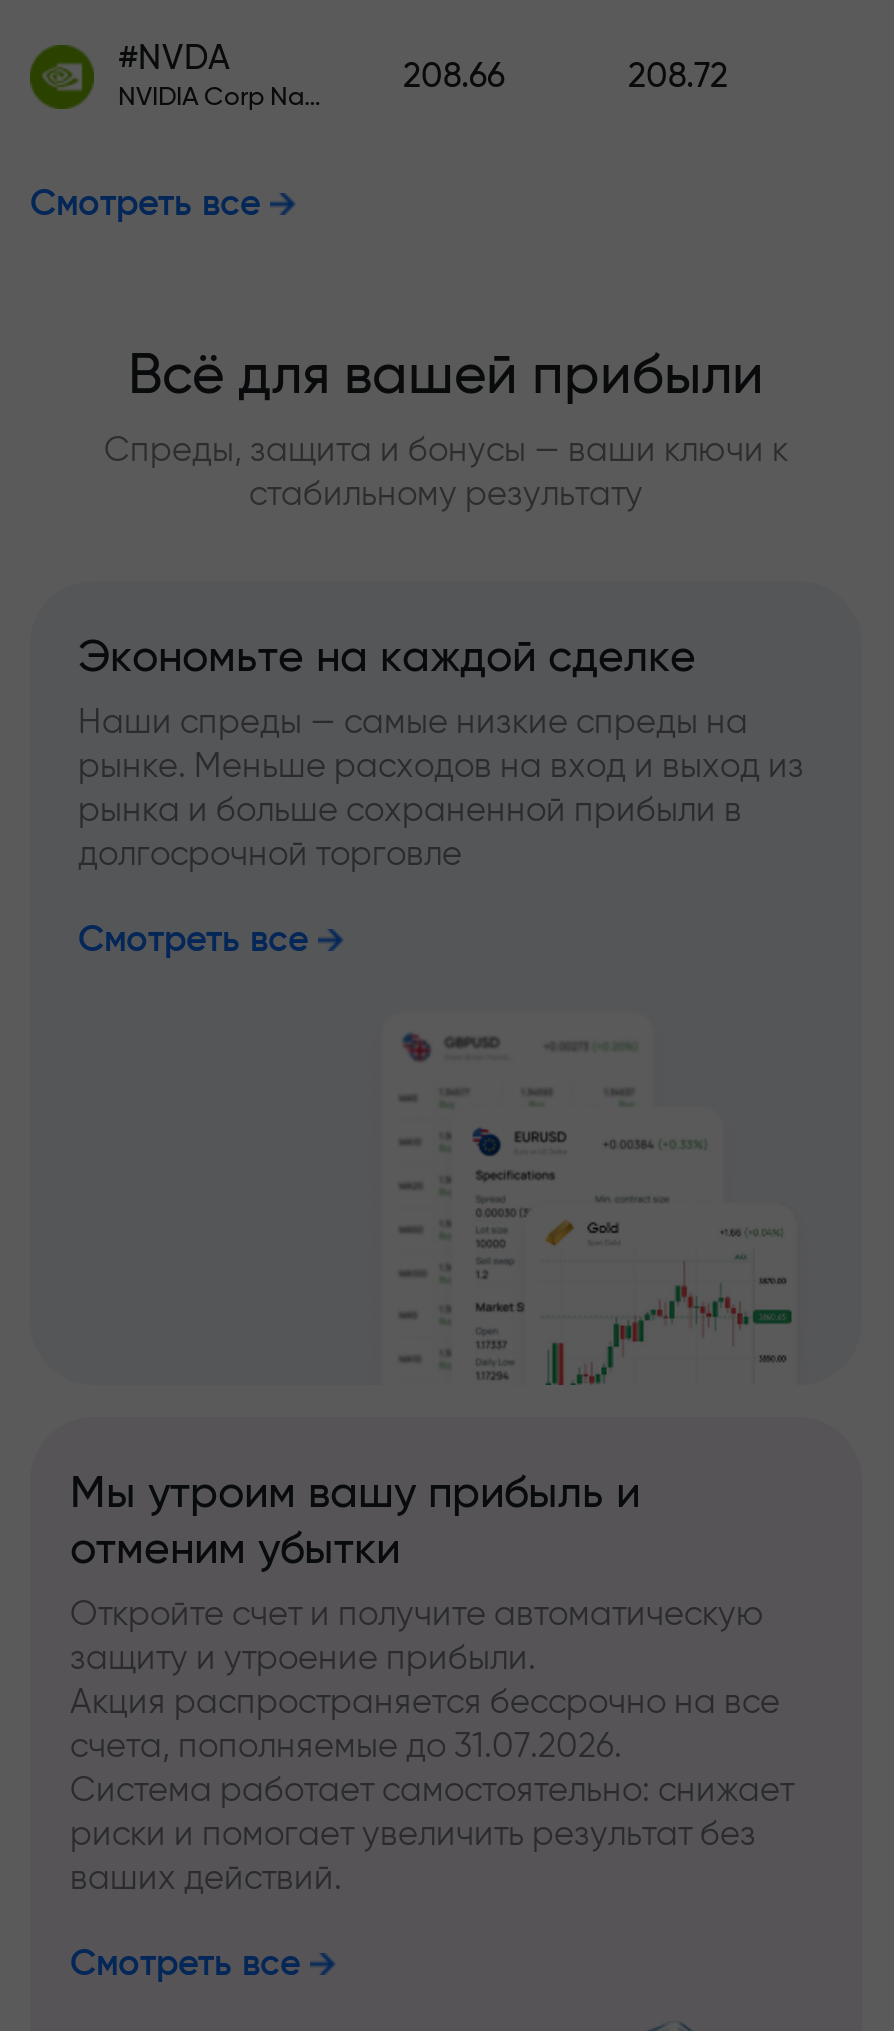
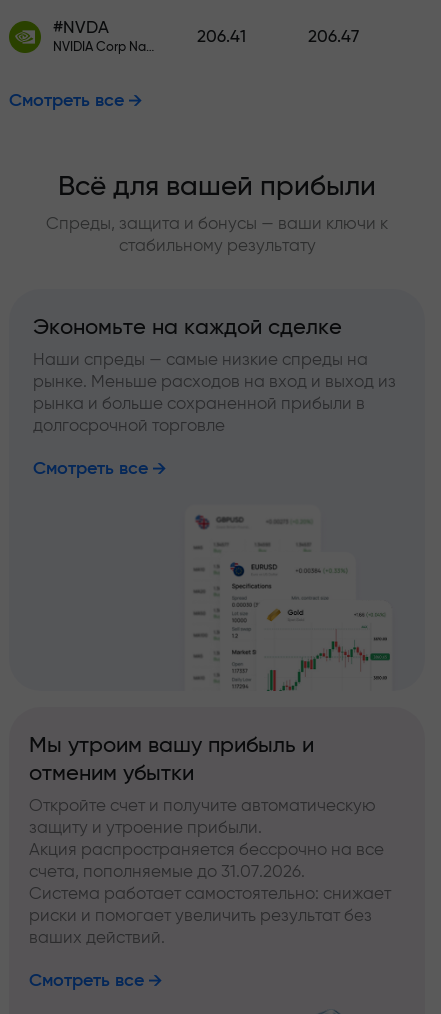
- 208.66
+ 206.41

- 208.72
+ 206.47
